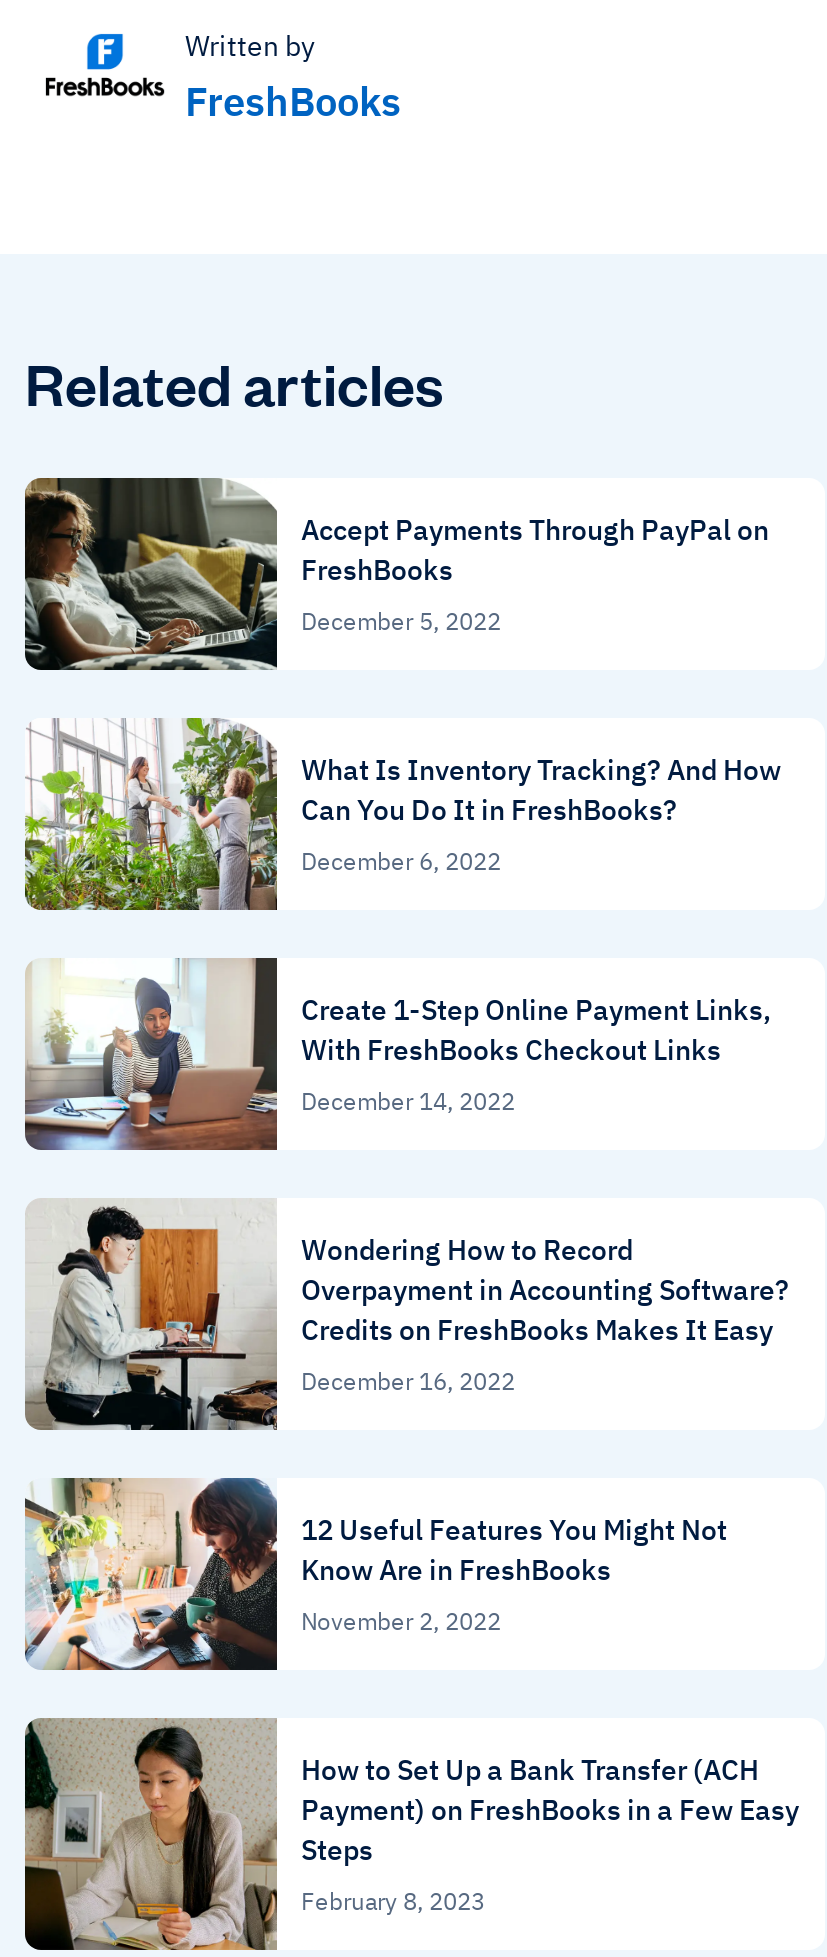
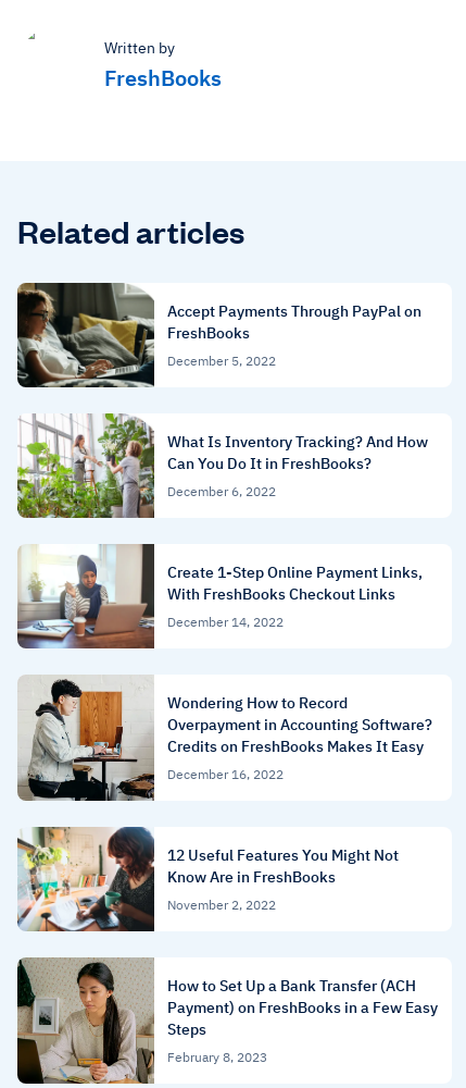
- [image]
